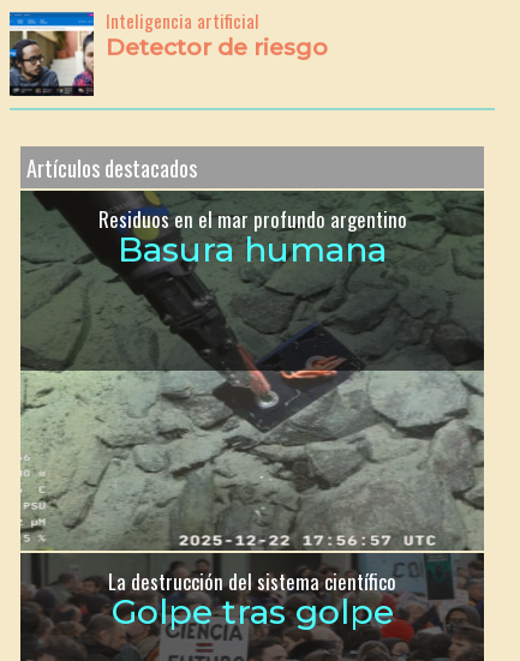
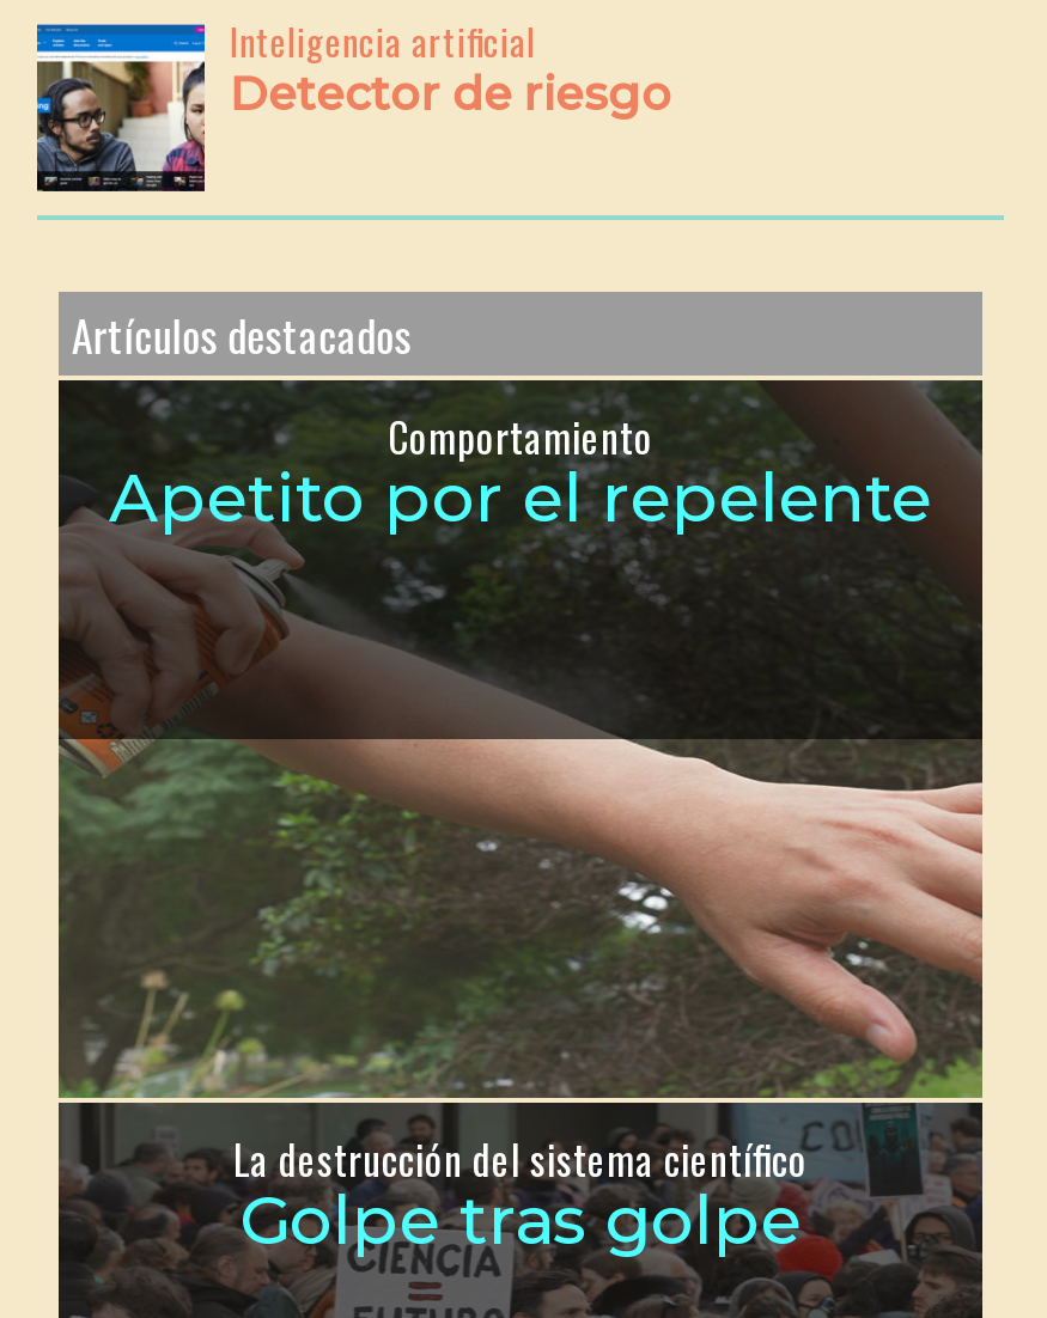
- [image]
- Residuos en el mar profundo argentino
- Basura humana
+ [image]
+ Comportamiento
+ Apetito por el repelente
